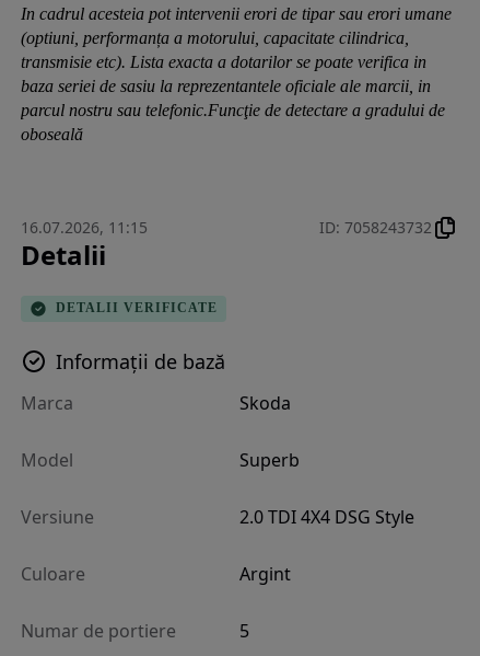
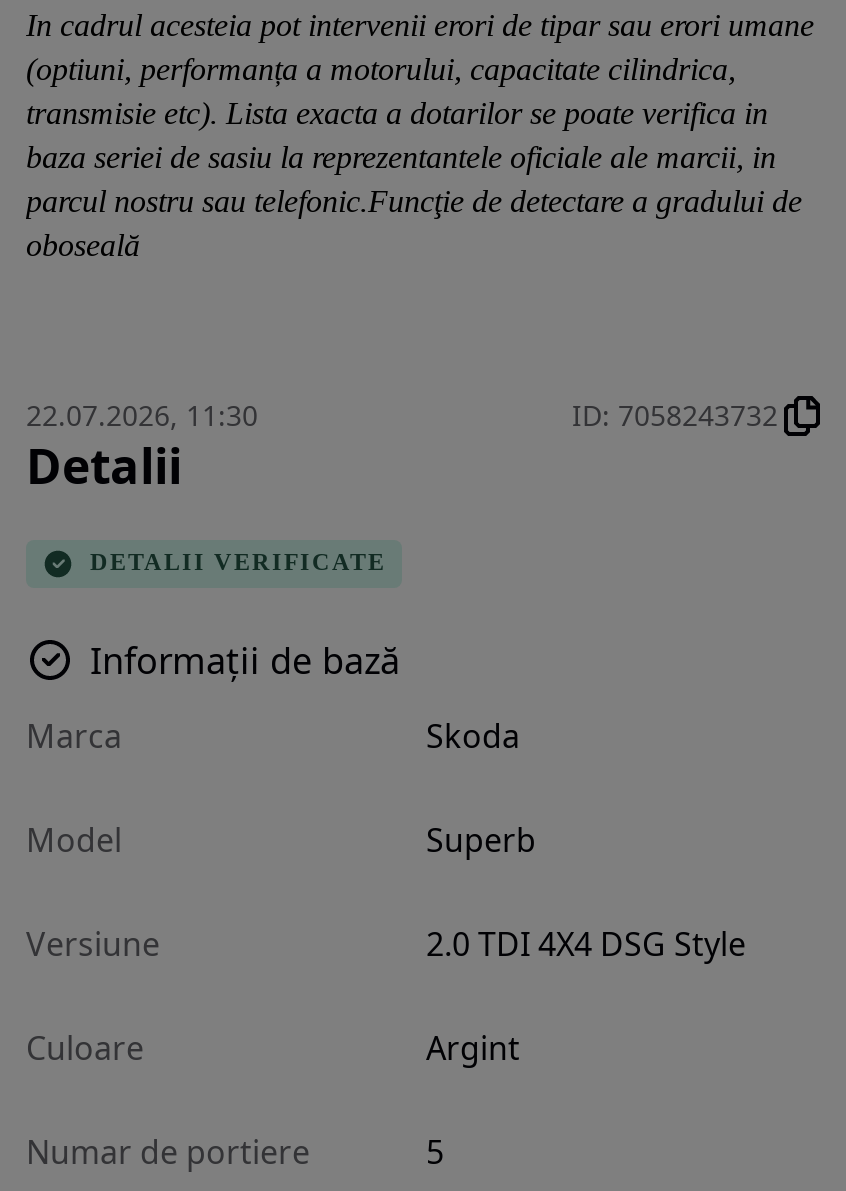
- 16.07.2026, 11:15
+ 22.07.2026, 11:30
